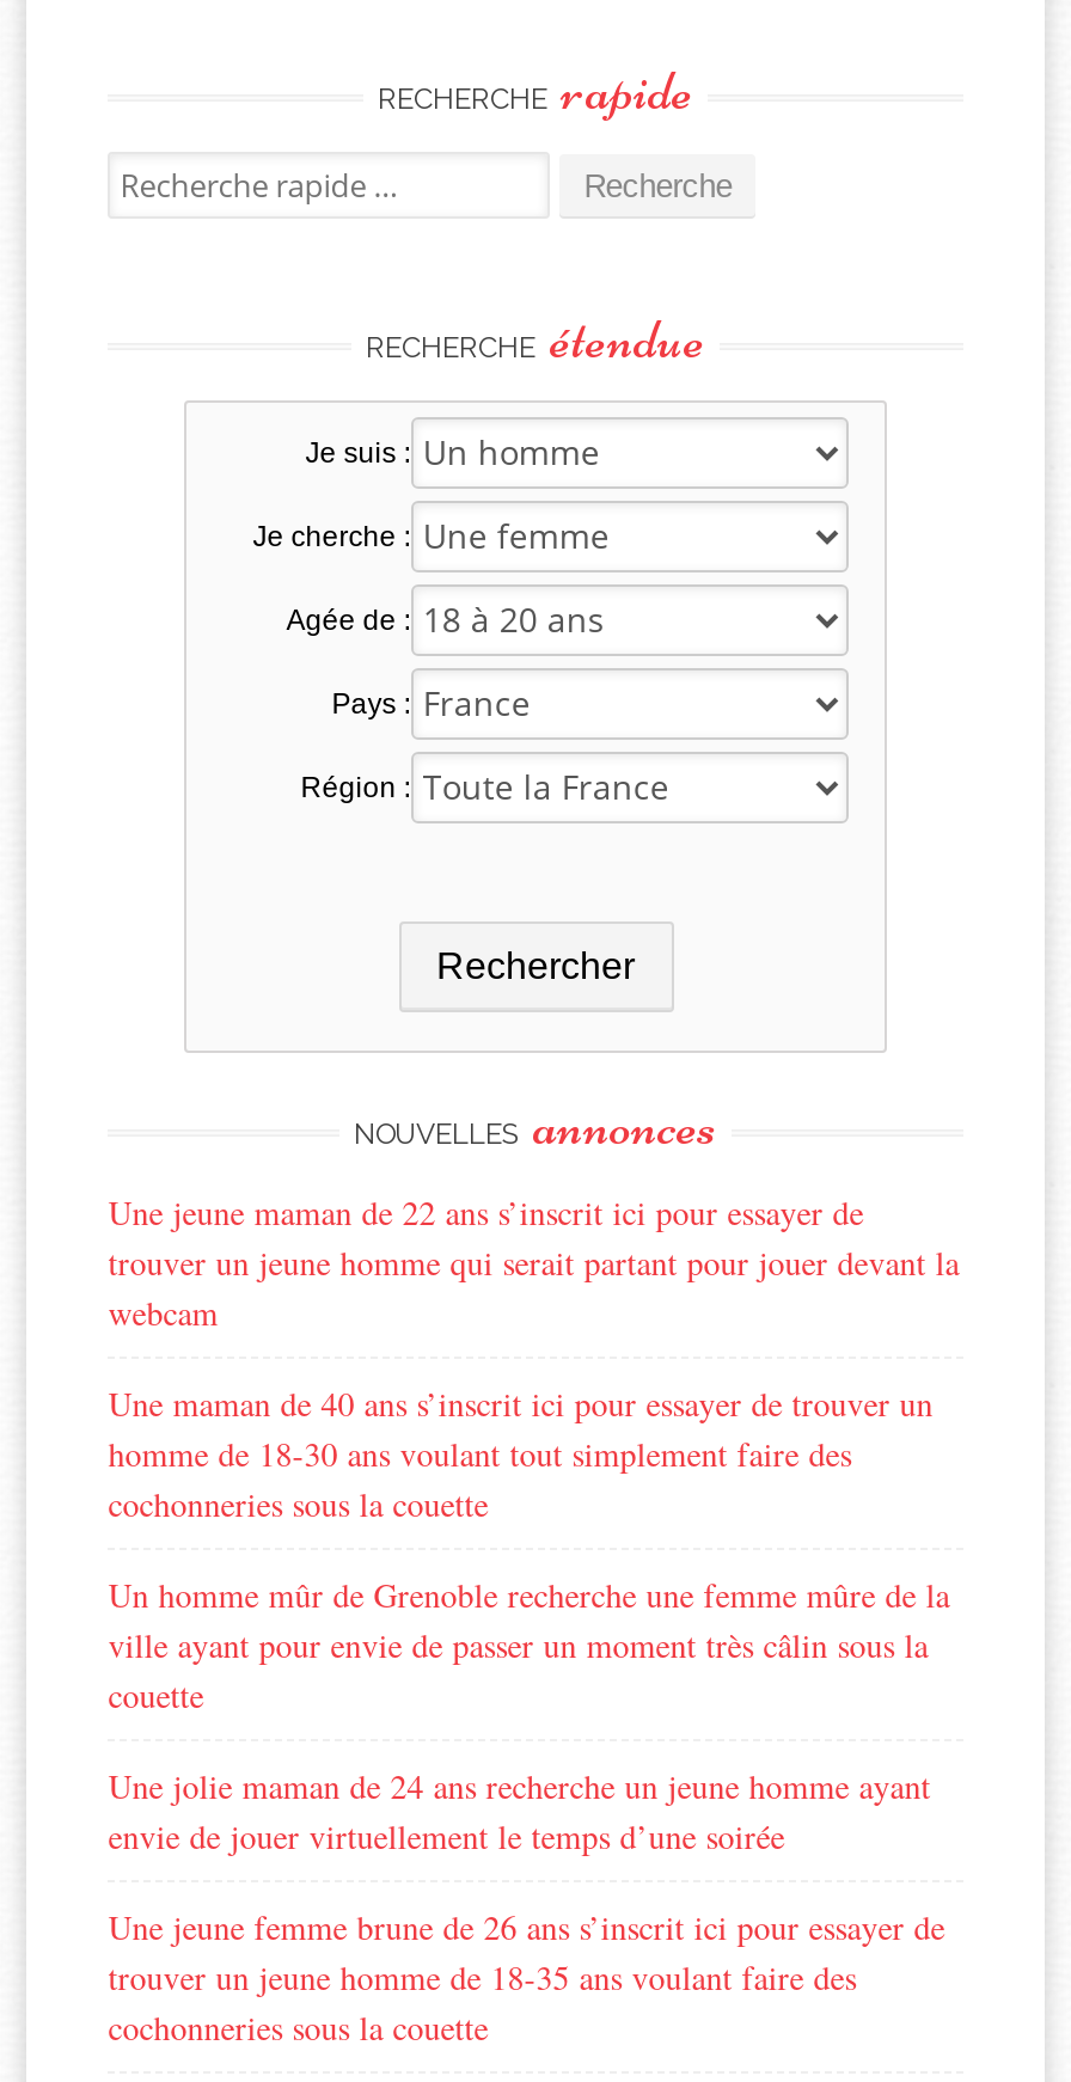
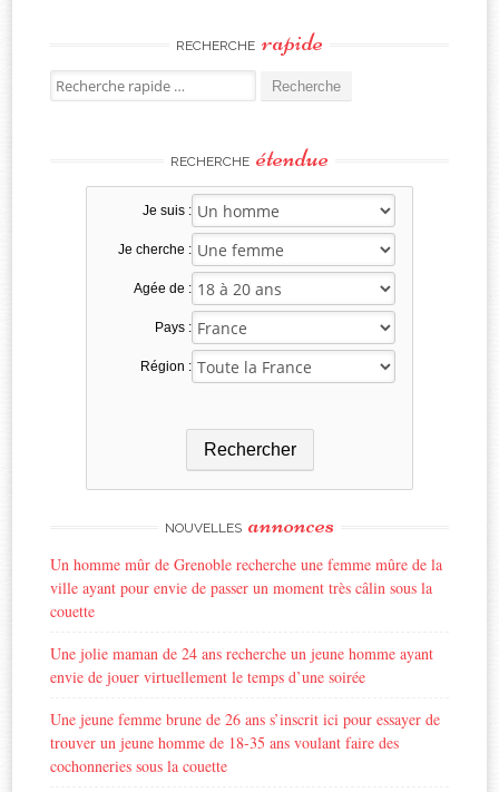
- Une jeune maman de 22 ans s’inscrit ici pour essayer de
- trouver un jeune homme qui serait partant pour jouer devant la
- webcam
- Une maman de 40 ans s’inscrit ici pour essayer de trouver un
- homme de 18-30 ans voulant tout simplement faire des
- cochonneries sous la couette
